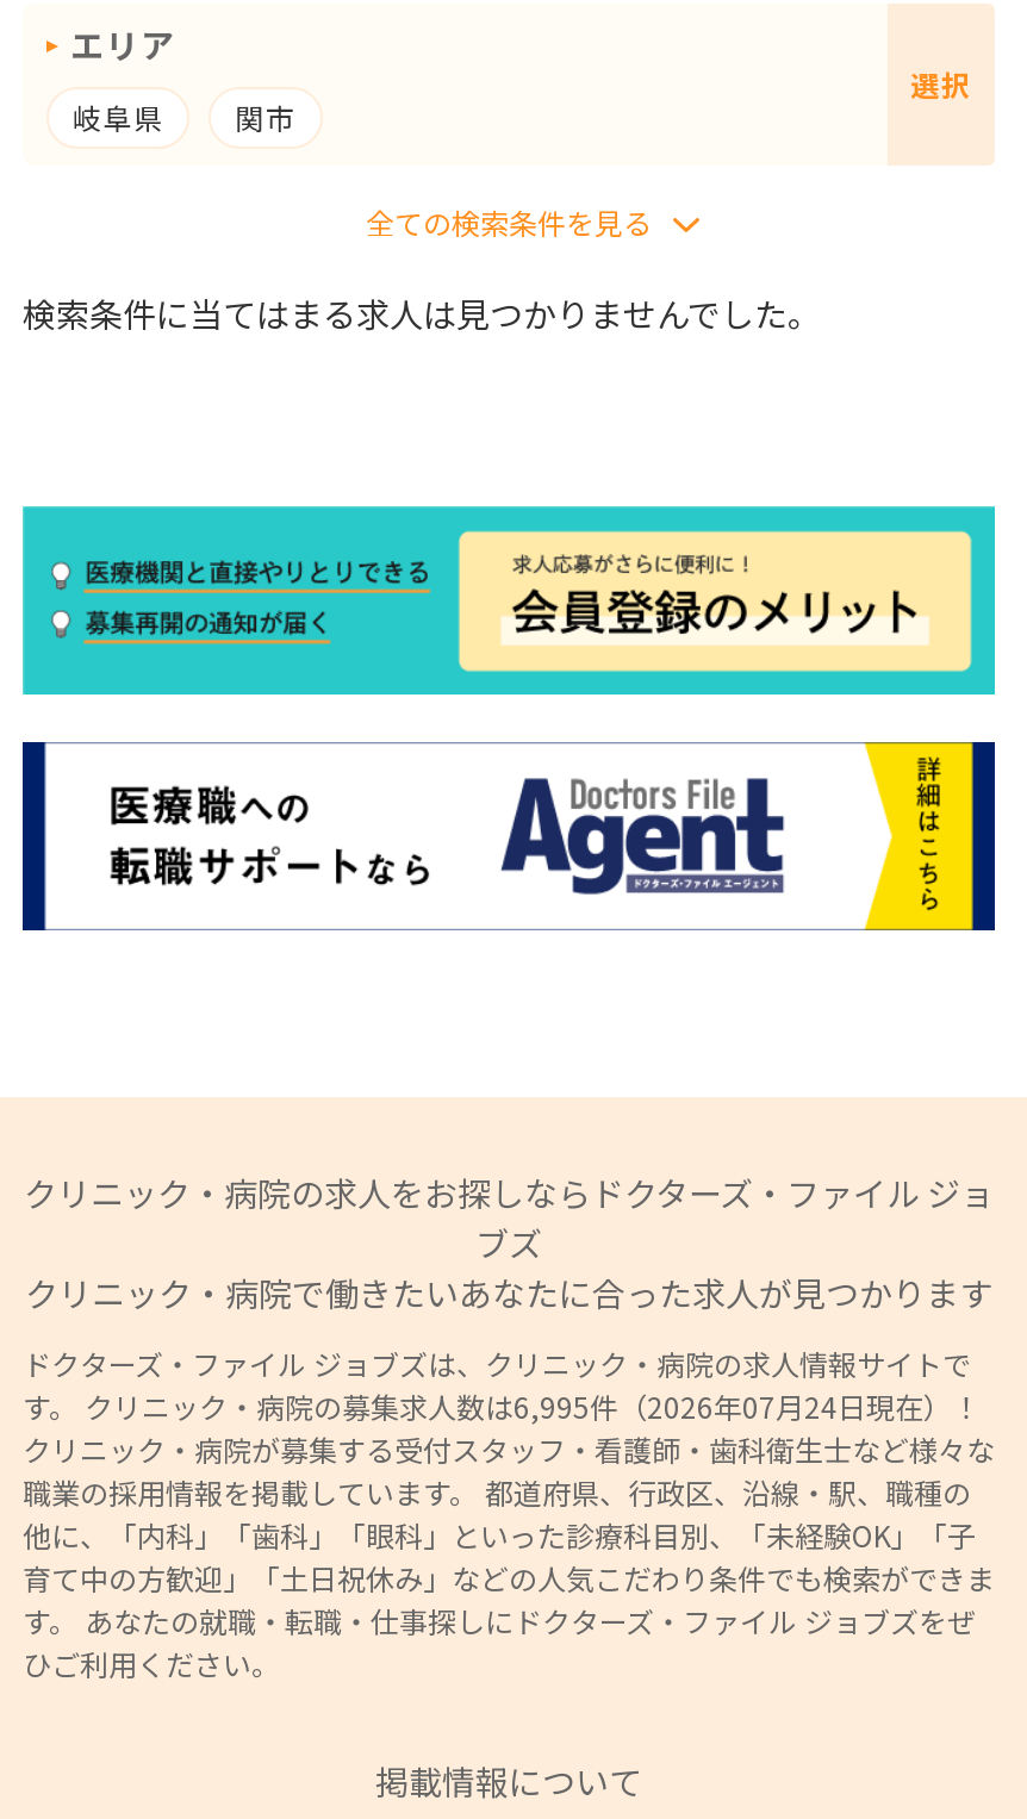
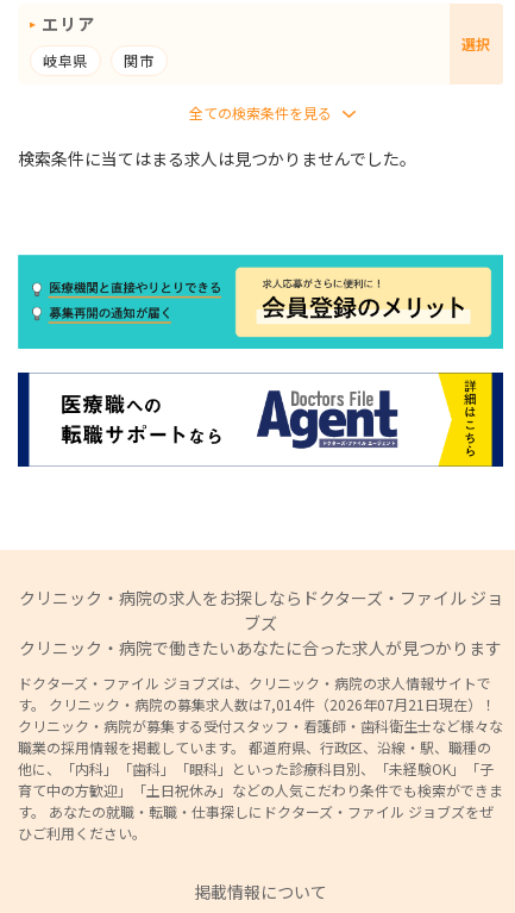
- す。 クリニック・病院の募集求人数は6,995件（2026年07月24日現在）！
+ す。 クリニック・病院の募集求人数は7,014件（2026年07月21日現在）！
